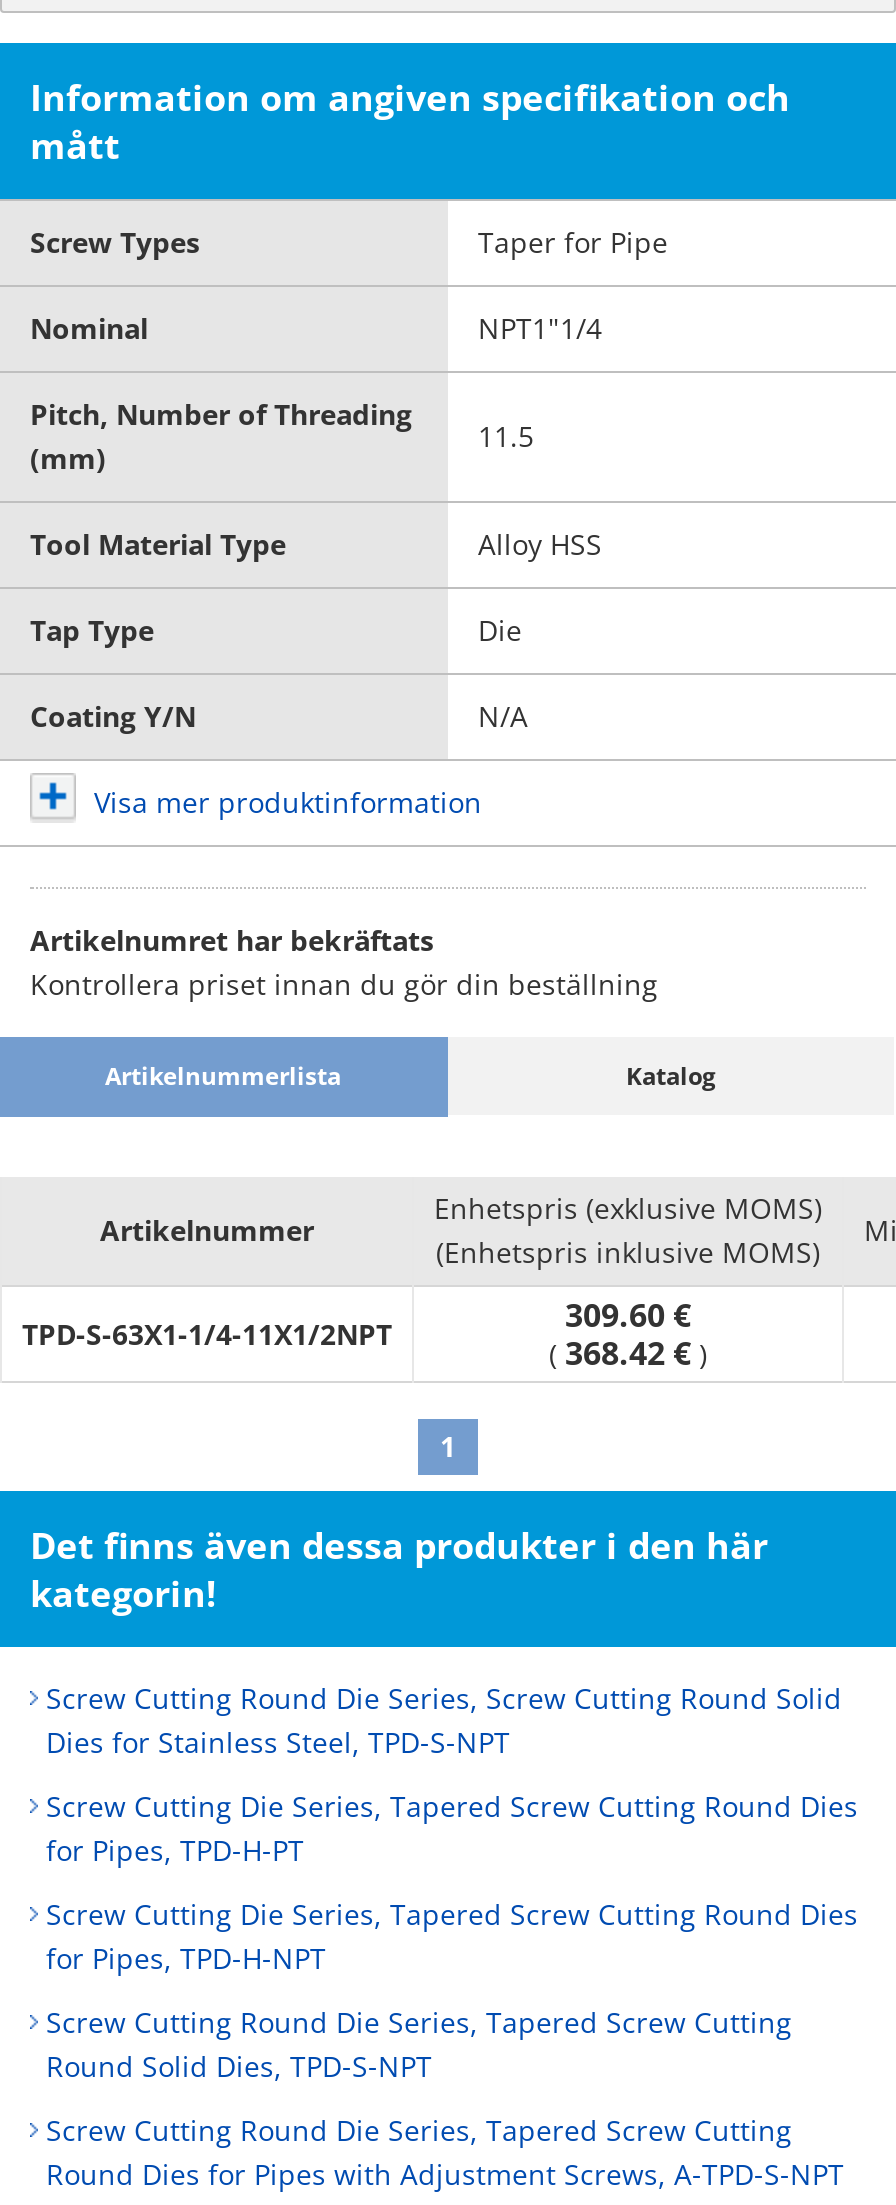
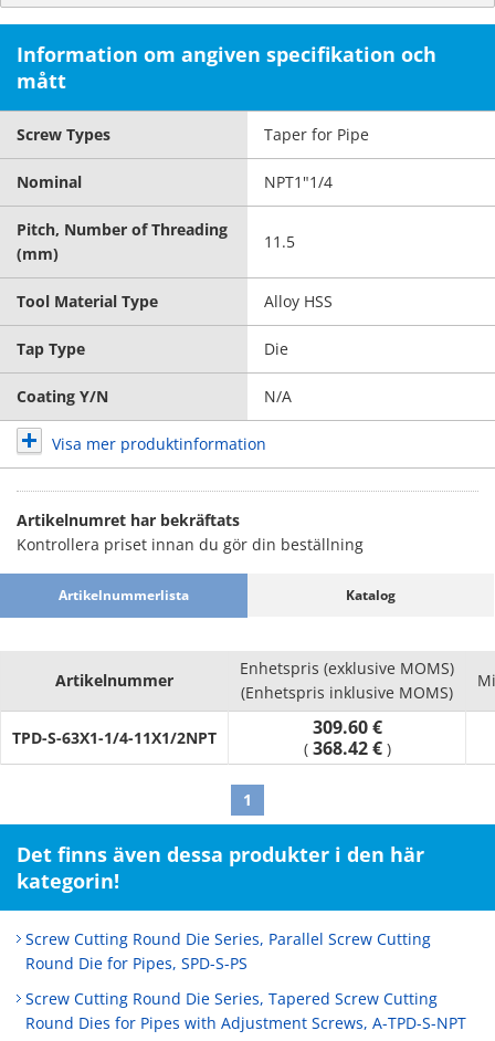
- Screw Cutting Round Die Series, Screw Cutting Round Solid
- Dies for Stainless Steel, TPD-S-NPT
- Screw Cutting Die Series, Tapered Screw Cutting Round Dies
- for Pipes, TPD-H-PT
- Screw Cutting Die Series, Tapered Screw Cutting Round Dies
- for Pipes, TPD-H-NPT
- Screw Cutting Round Die Series, Tapered Screw Cutting
- Round Solid Dies, TPD-S-NPT
+ Screw Cutting Round Die Series, Parallel Screw Cutting
+ Round Die for Pipes, SPD-S-PS
